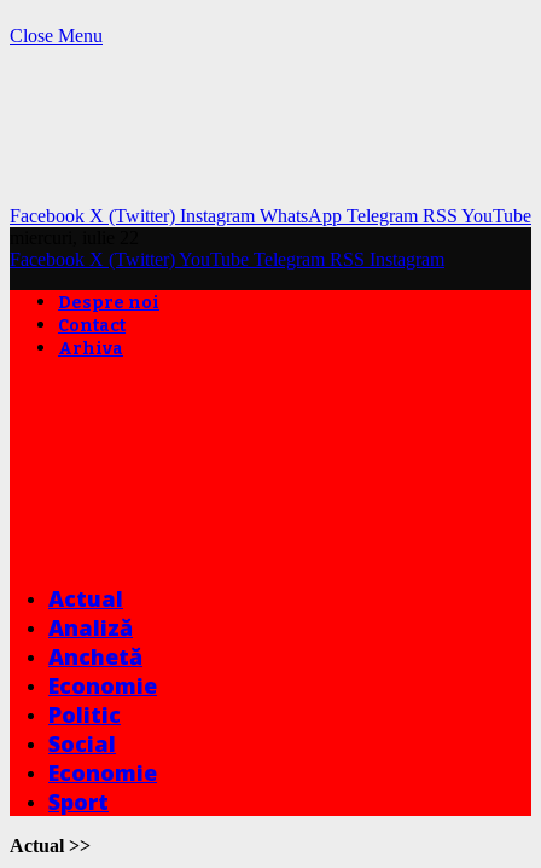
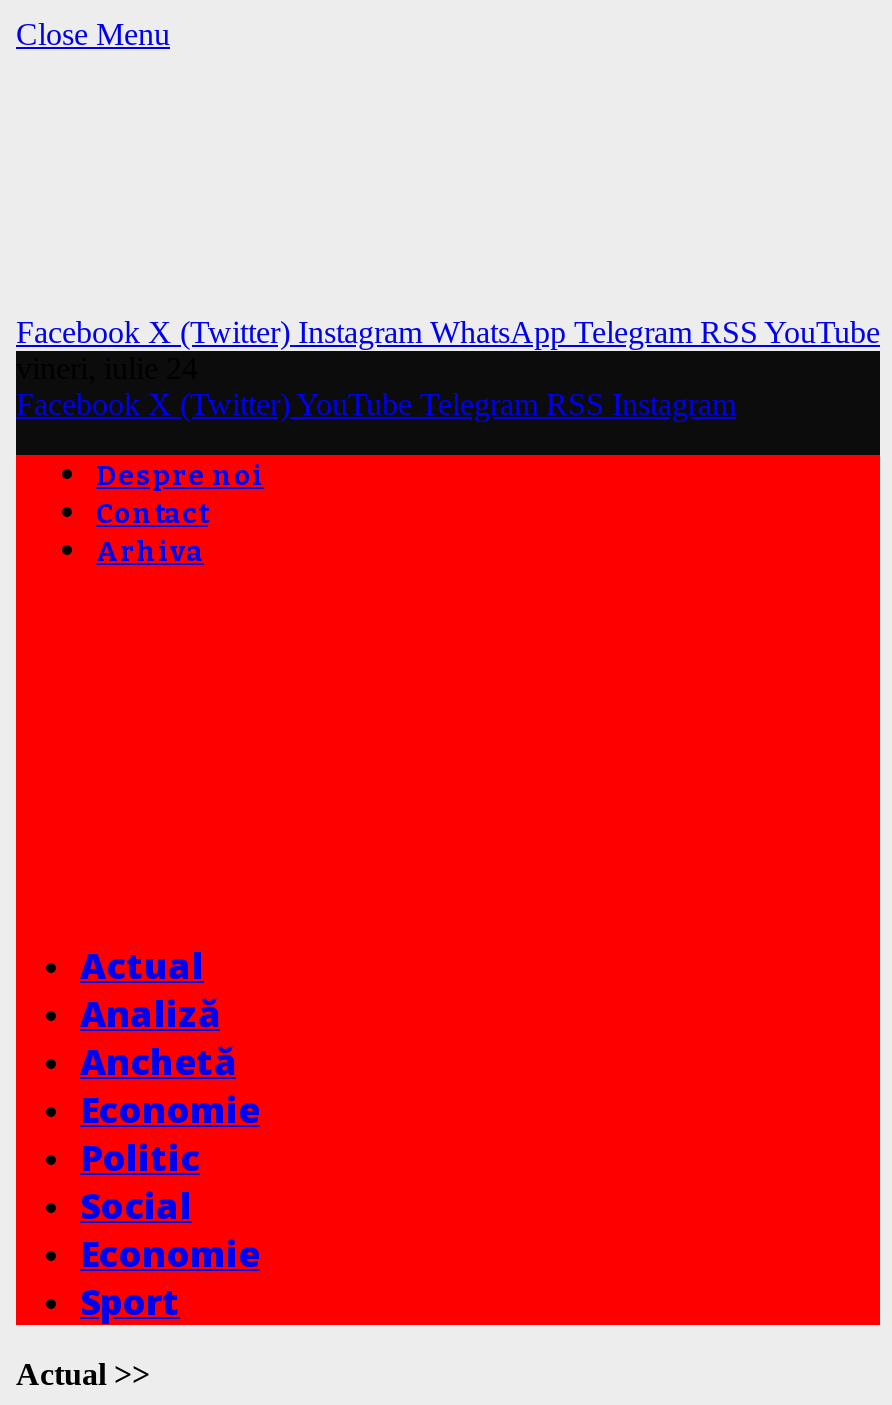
- miercuri, iulie 22
+ vineri, iulie 24
